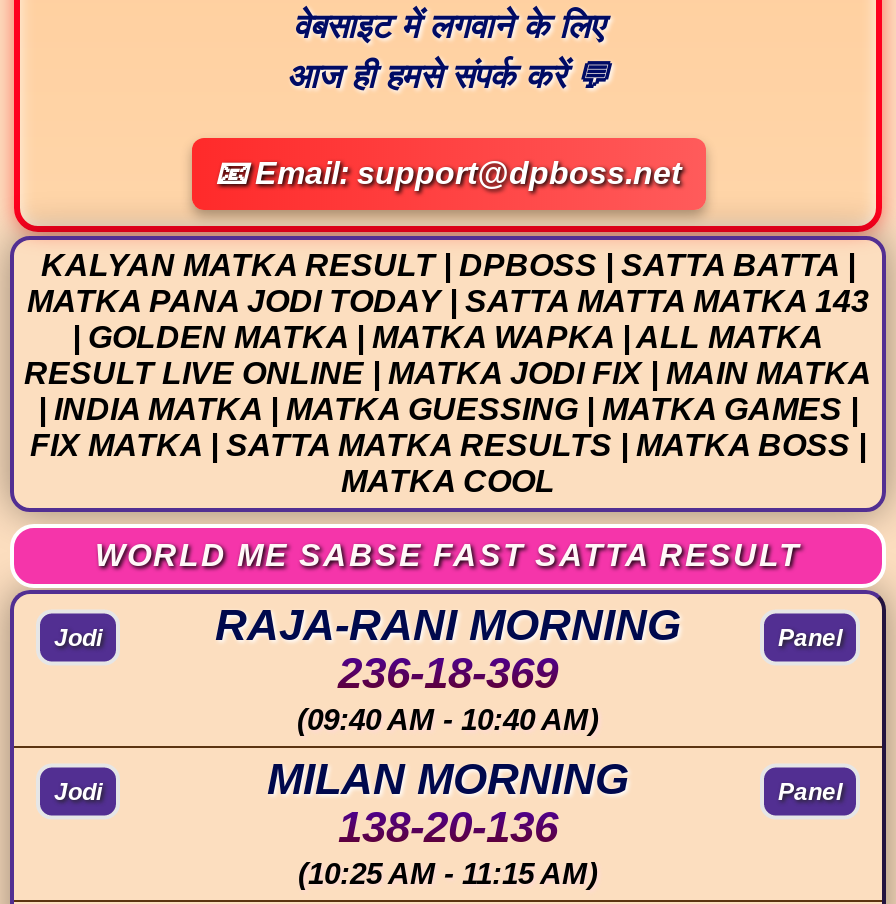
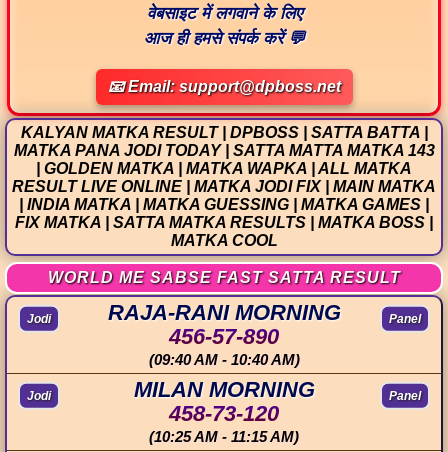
- 236-18-369
+ 456-57-890

- 138-20-136
+ 458-73-120
